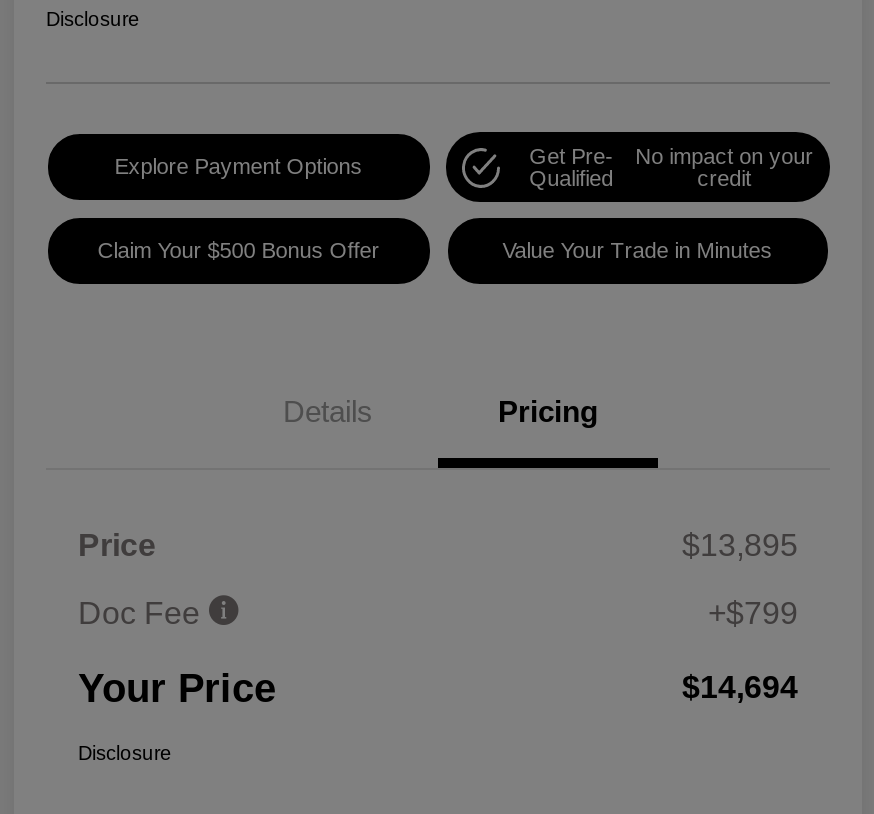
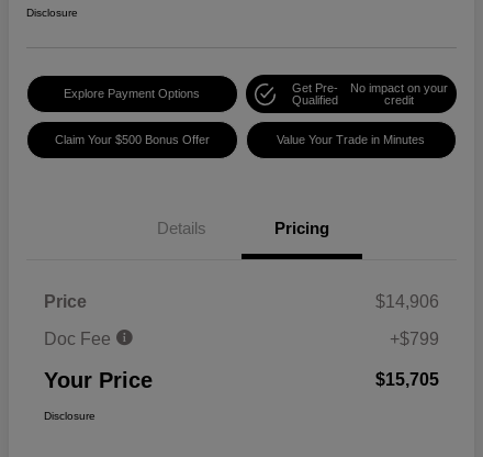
- $13,895
+ $14,906

- $14,694
+ $15,705
